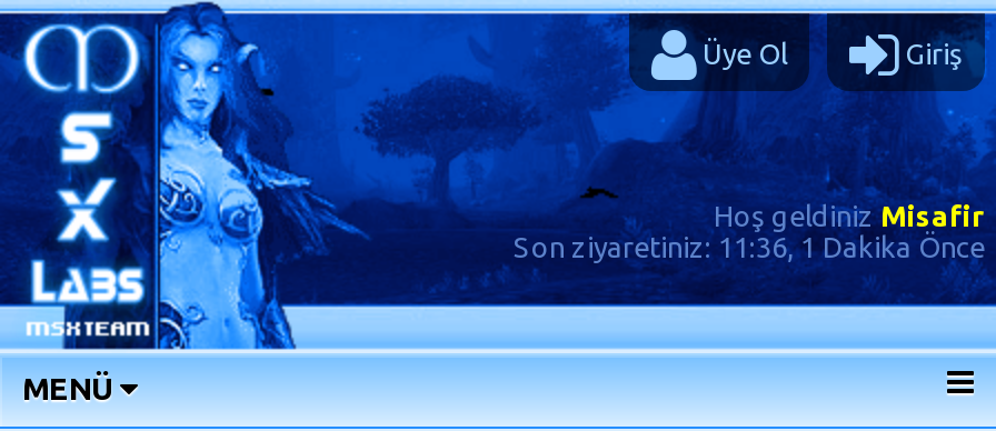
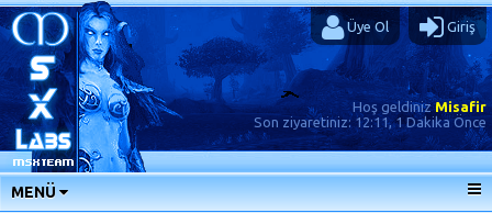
- Son ziyaretiniz: 11:36, 1 Dakika Önce
+ Son ziyaretiniz: 12:11, 1 Dakika Önce
